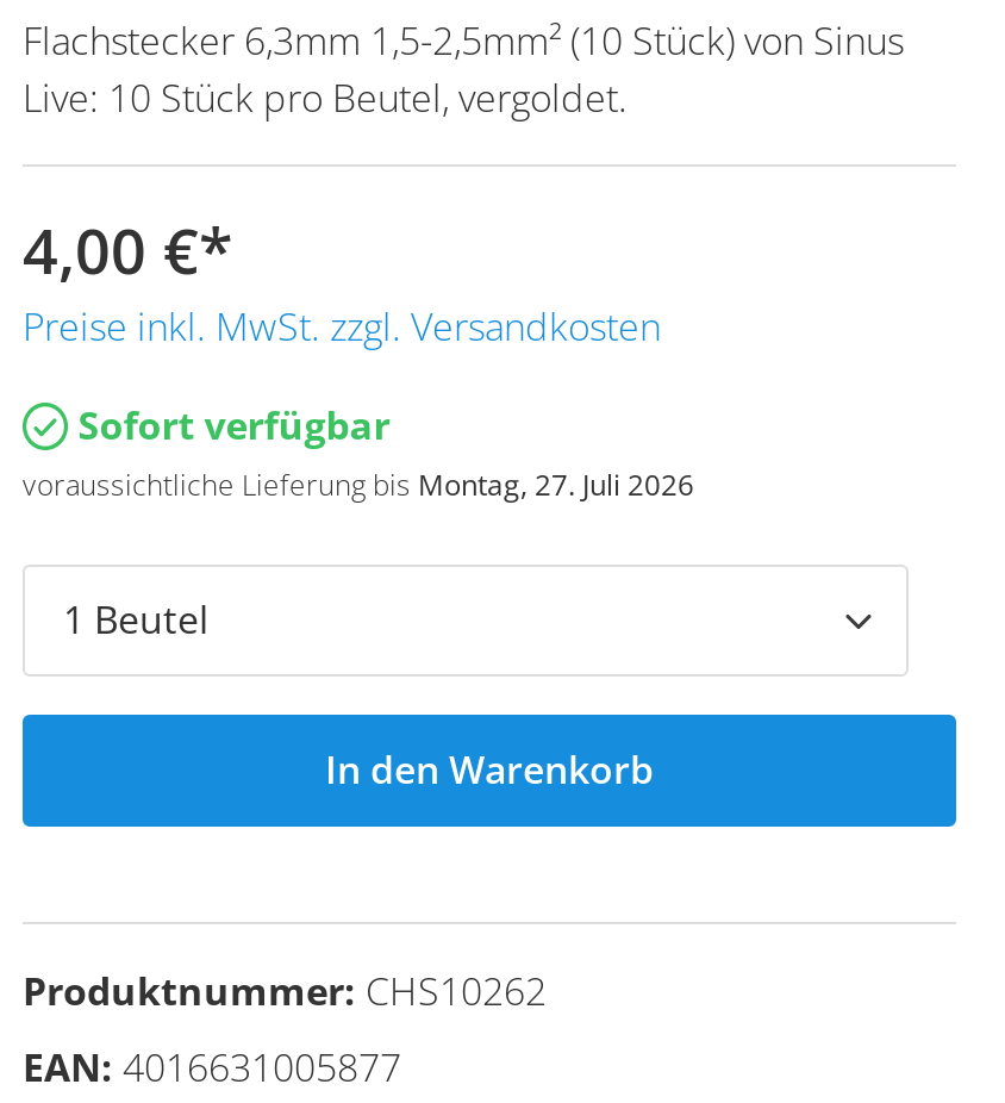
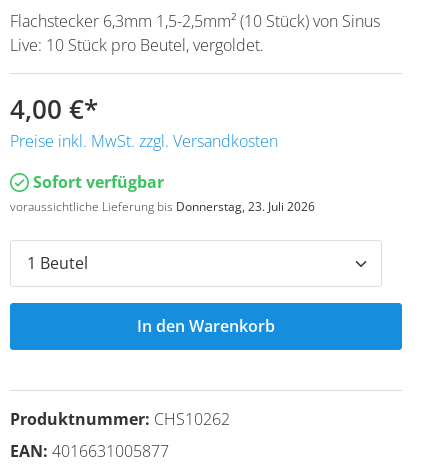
- voraussichtliche Lieferung bis Montag, 27. Juli 2026
+ voraussichtliche Lieferung bis Donnerstag, 23. Juli 2026
